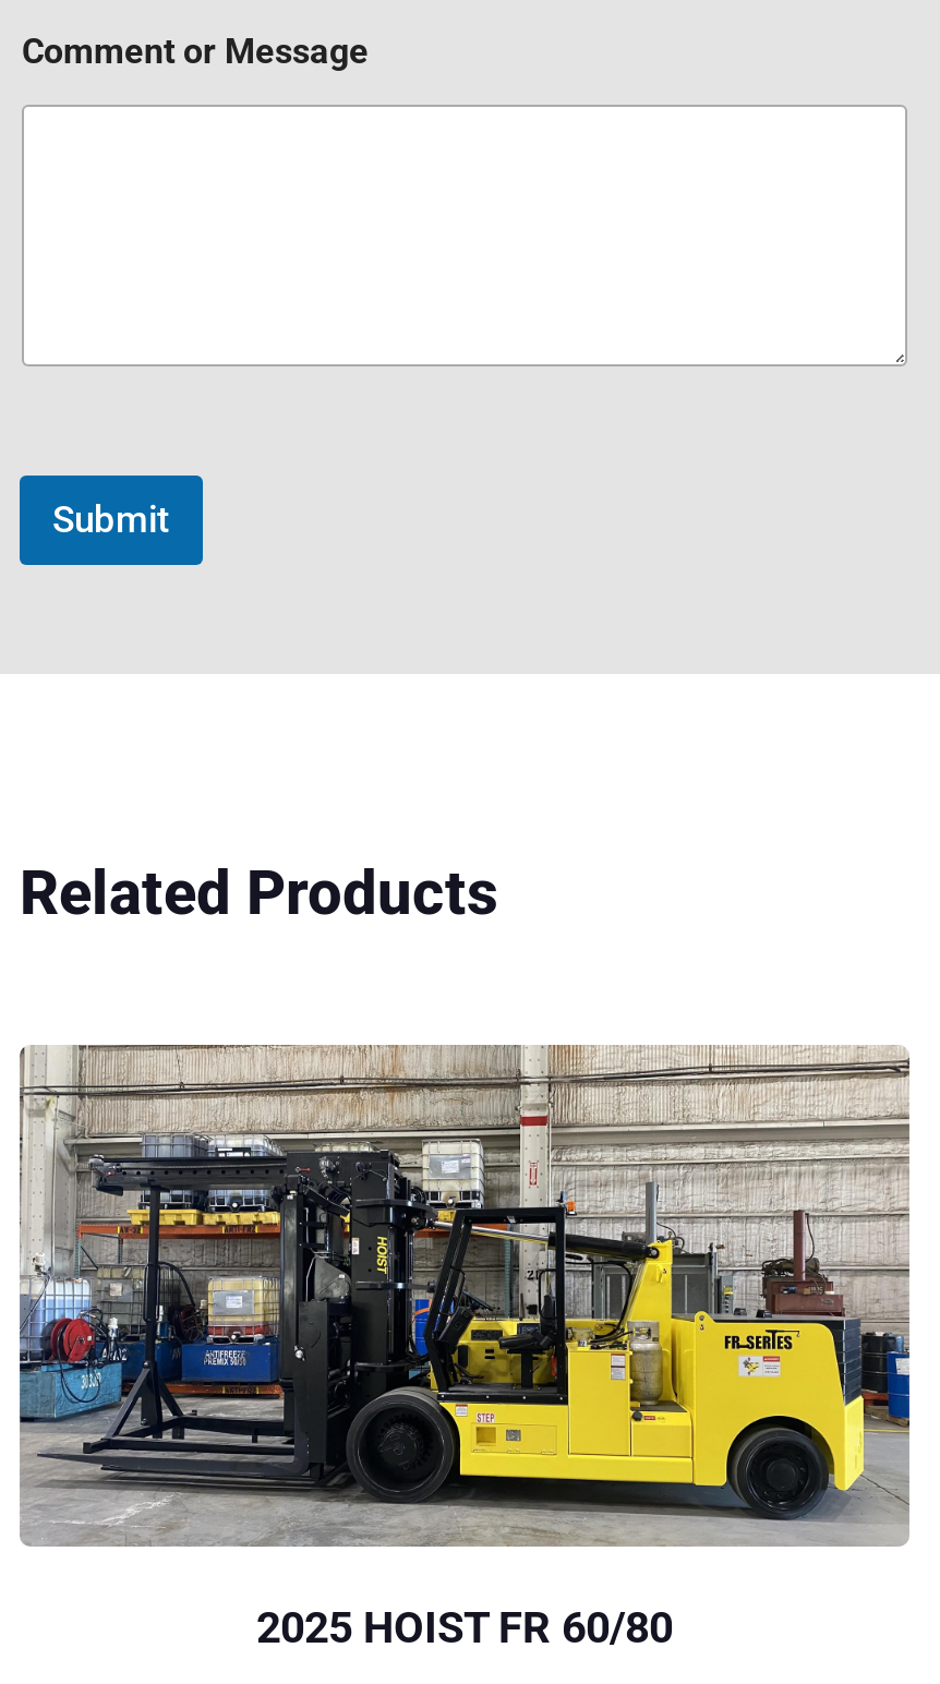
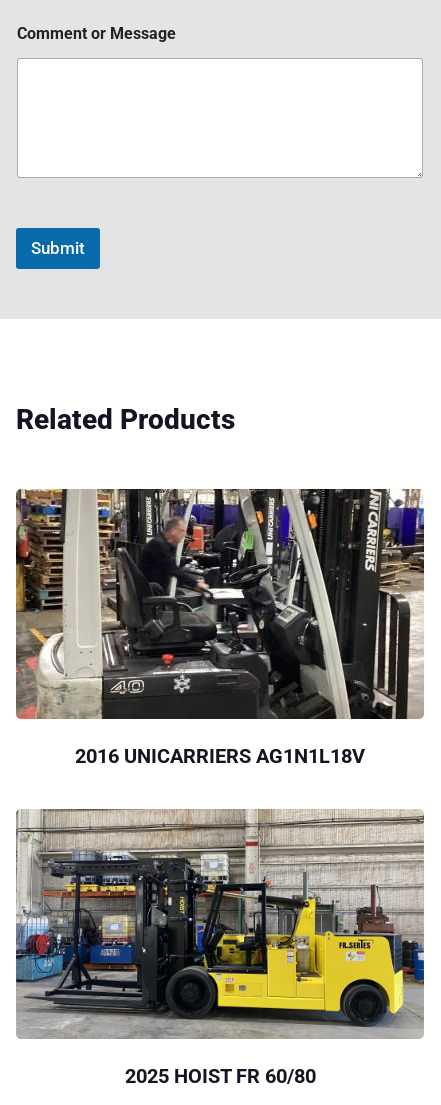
+ [image]
+ 2016 UNICARRIERS AG1N1L18V
